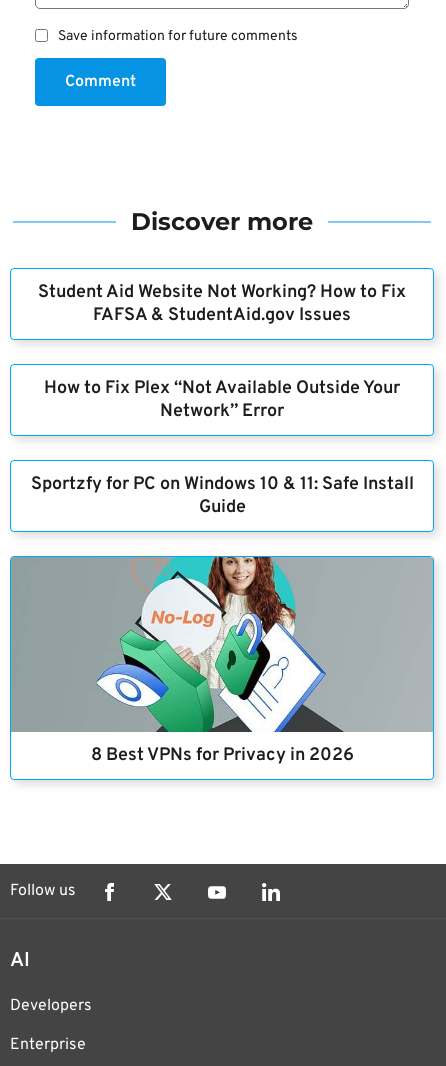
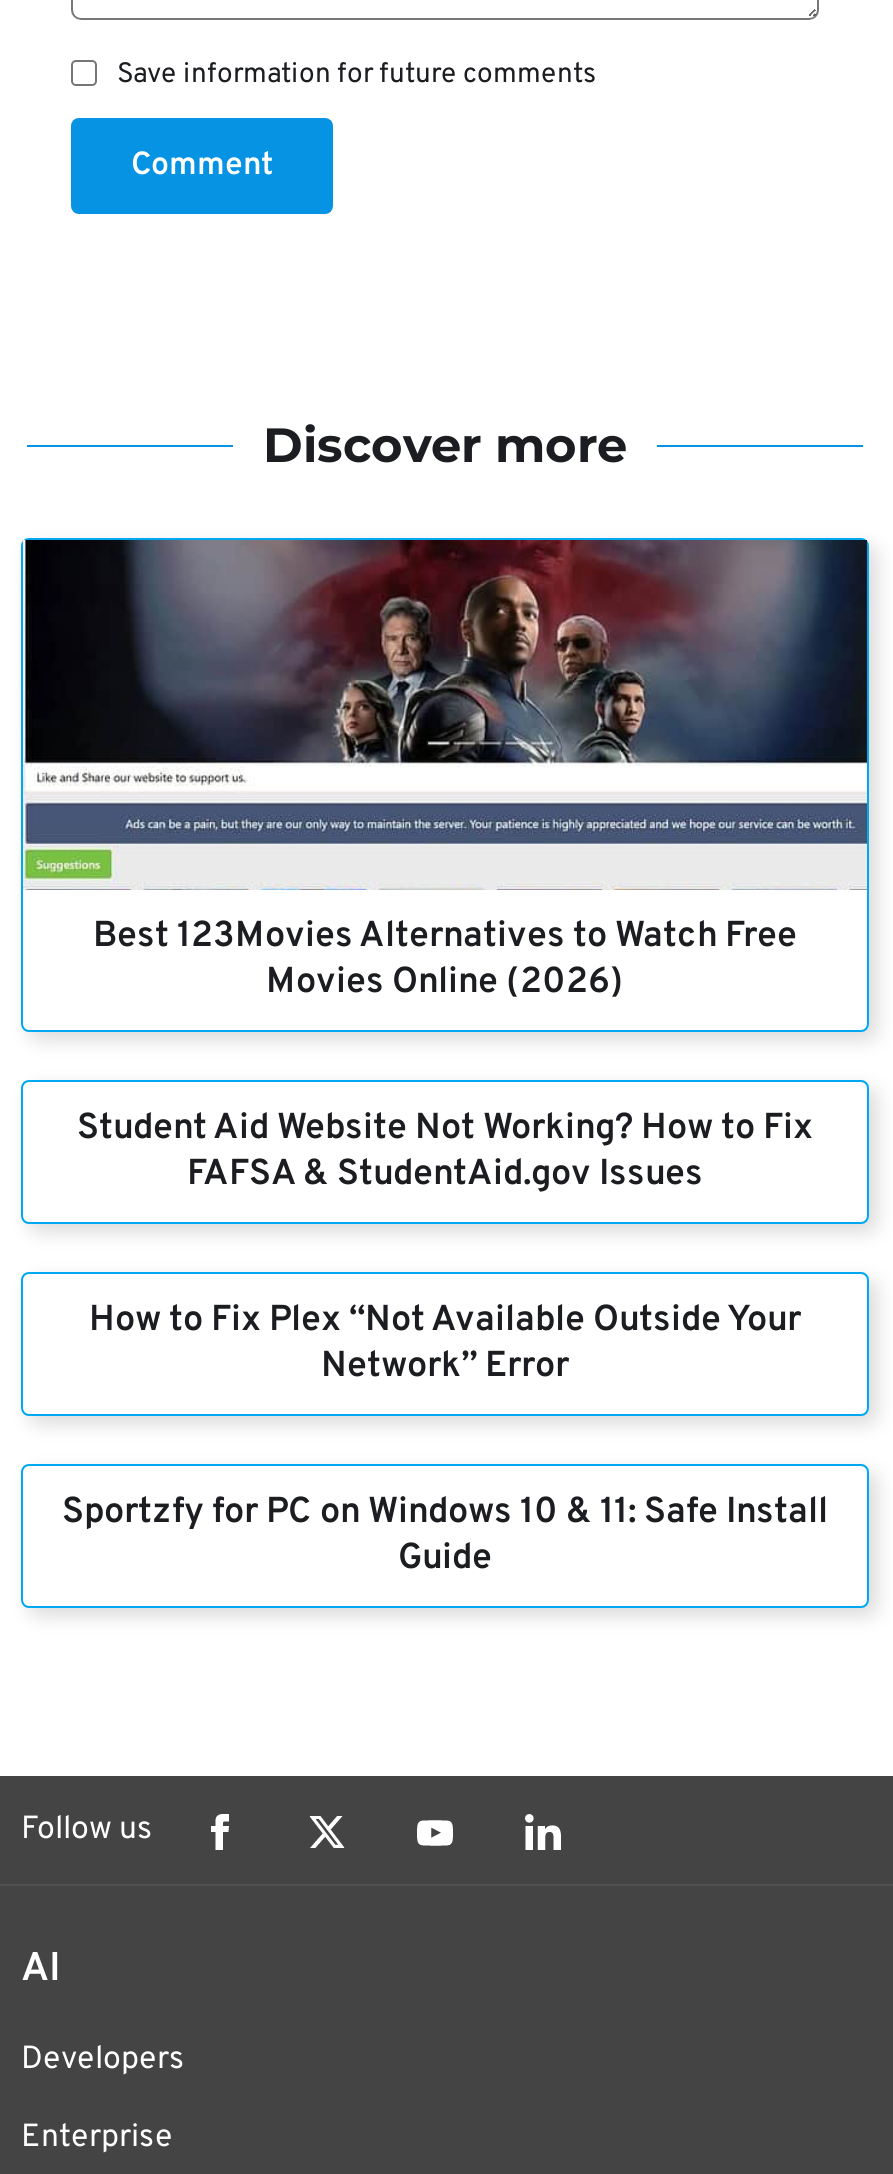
+ [image]
+ Best 123Movies Alternatives to Watch Free
+ Movies Online (2026)

+ [image]

moved down: Student Aid Website Not Working? How to Fix | FAFSA & StudentAid.gov Issues | How to Fix Plex “Not Available Outside Your | Network” Error | Sportzfy for PC on Windows 10 & 11: Safe Install | Guide

- [image]
- 8 Best VPNs for Privacy in 2026
